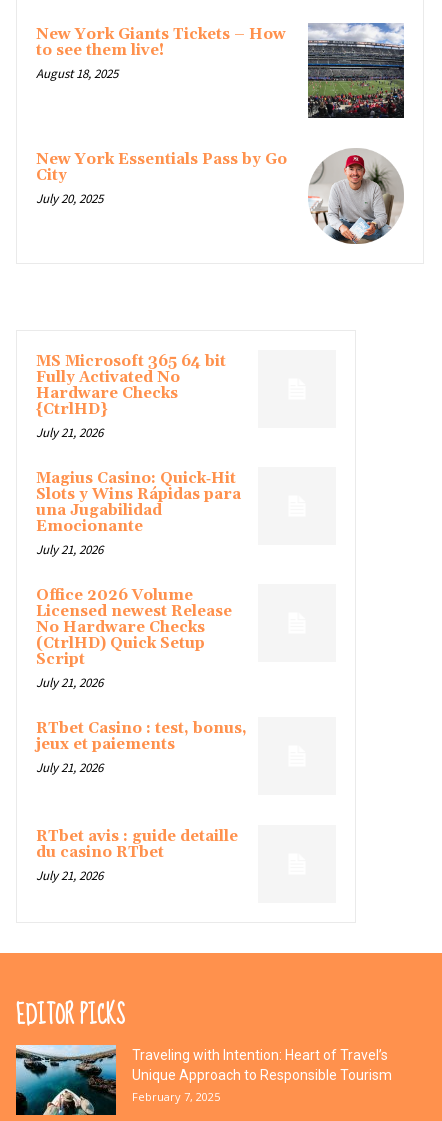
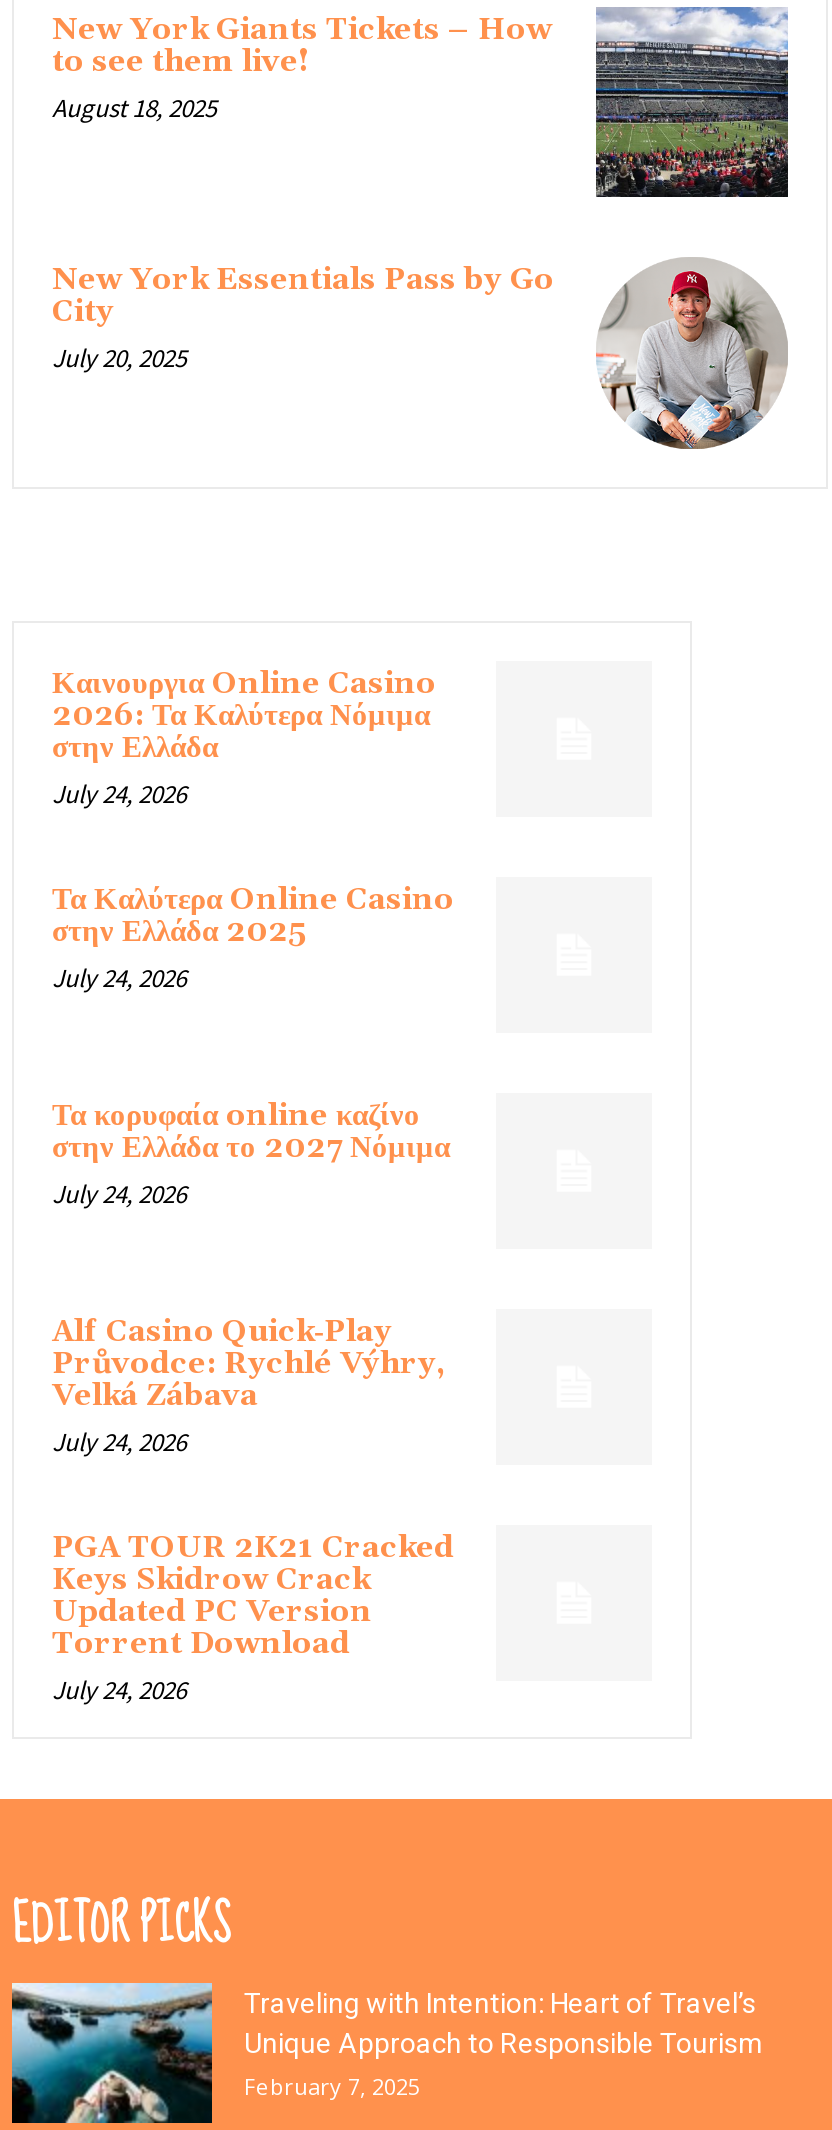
- MS Microsoft 365 64 bit
- Fully Activated No
- Hardware Checks
- {CtrlHD}
- July 21, 2026
+ Καινουργια Online Casino
+ 2026: Τα Καλύτερα Νόμιμα
+ στην Ελλάδα
+ July 24, 2026

- Magius Casino: Quick‑Hit
- Slots y Wins Rápidas para
- una Jugabilidad
- Emocionante
- July 21, 2026
+ Τα Καλύτερα Online Casino
+ στην Ελλάδα 2025
+ July 24, 2026

- Office 2026 Volume
- Licensed newest Release
- No Hardware Checks
- (CtrlHD) Quick Setup
- Script
- July 21, 2026
+ Τα κορυφαία online καζίνο
+ στην Ελλάδα το 2027 Νόμιμα
+ July 24, 2026

- RTbet Casino : test, bonus,
- jeux et paiements
- July 21, 2026
+ Alf Casino Quick‑Play
+ Průvodce: Rychlé Výhry,
+ Velká Zábava
+ July 24, 2026

- RTbet avis : guide detaille
- du casino RTbet
- July 21, 2026
+ PGA TOUR 2K21 Cracked
+ Keys Skidrow Crack
+ Updated PC Version
+ Torrent Download
+ July 24, 2026
